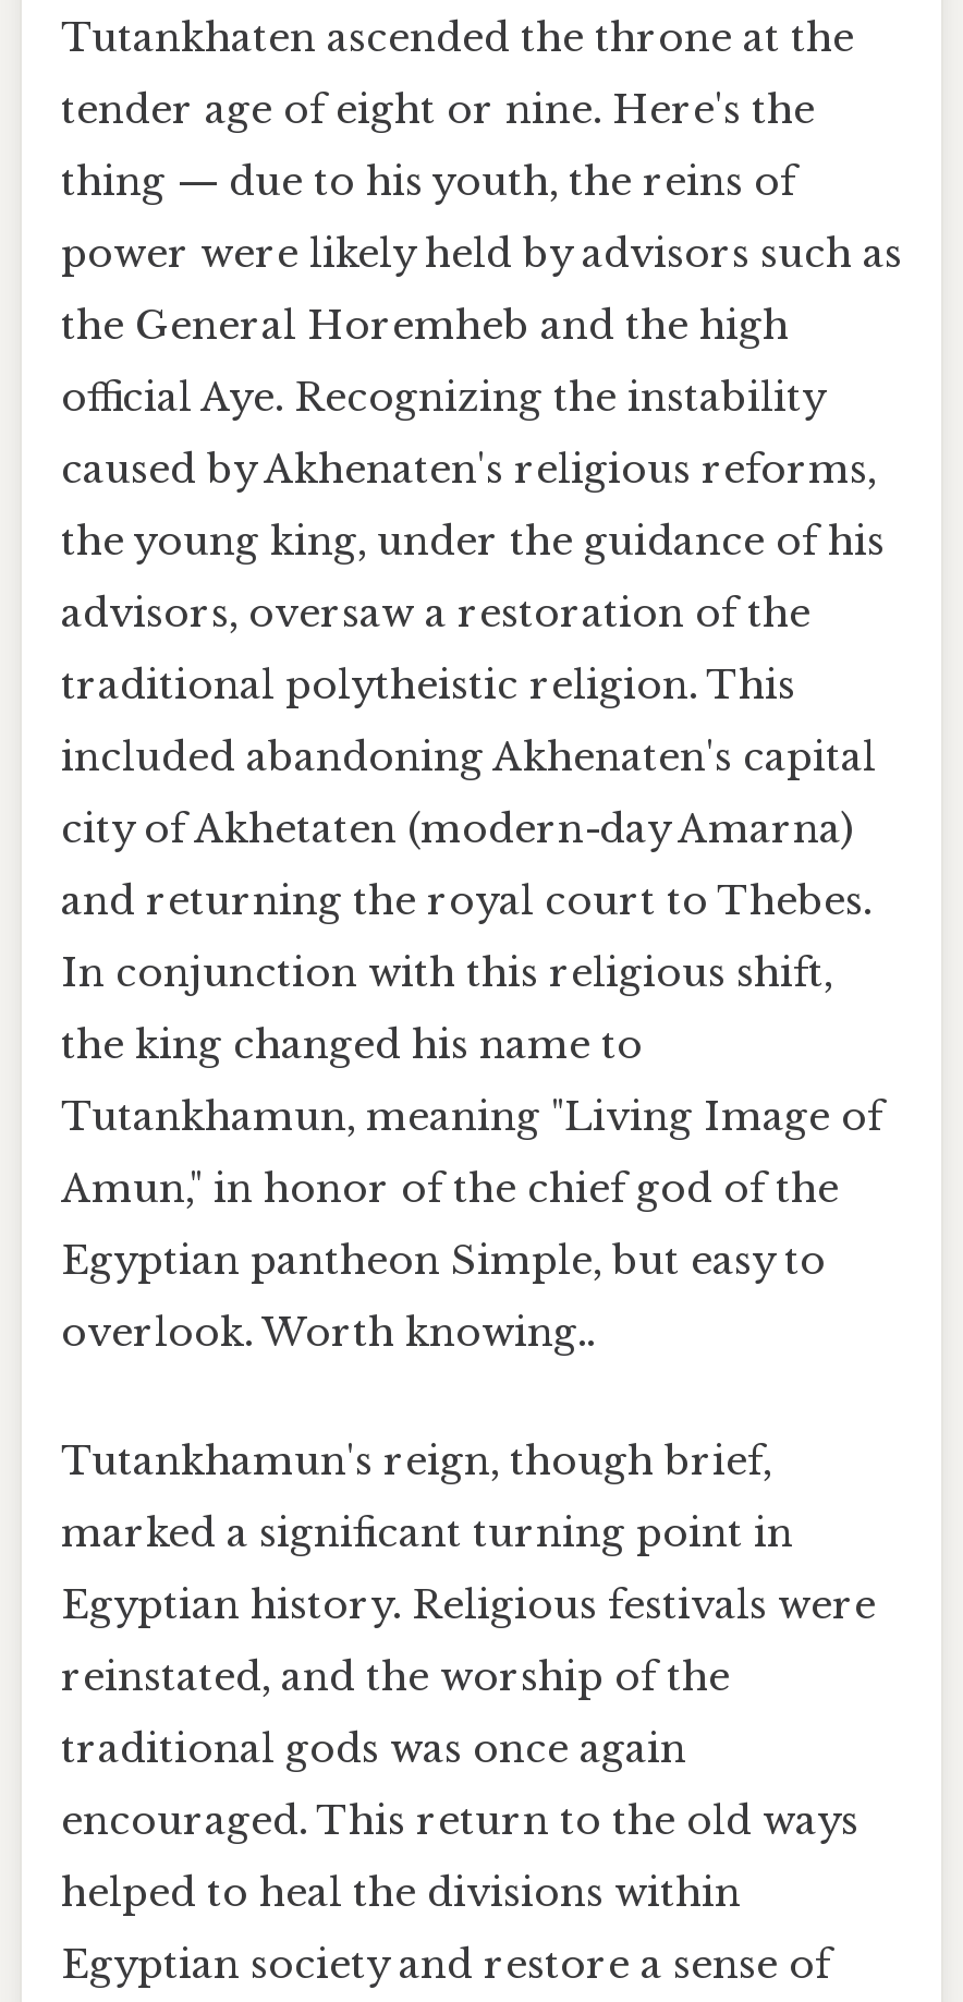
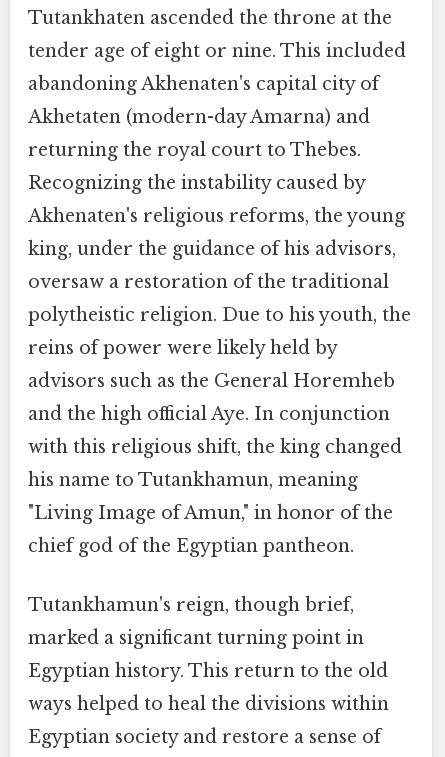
- tender age of eight or nine. Here's the
- thing — due to his youth, the reins of
- power were likely held by advisors such as
- the General Horemheb and the high
- official Aye. Recognizing the instability
- caused by Akhenaten's religious reforms,
- the young king, under the guidance of his
- advisors, oversaw a restoration of the
- traditional polytheistic religion. This
- included abandoning Akhenaten's capital
- city of Akhetaten (modern-day Amarna)
- and returning the royal court to Thebes.
- In conjunction with this religious shift,
- the king changed his name to
- Tutankhamun, meaning "Living Image of
- Amun," in honor of the chief god of the
- Egyptian pantheon Simple, but easy to
- overlook. Worth knowing..
+ tender age of eight or nine. This included
+ abandoning Akhenaten's capital city of
+ Akhetaten (modern-day Amarna) and
+ returning the royal court to Thebes.
+ Recognizing the instability caused by
+ Akhenaten's religious reforms, the young
+ king, under the guidance of his advisors,
+ oversaw a restoration of the traditional
+ polytheistic religion. Due to his youth, the
+ reins of power were likely held by
+ advisors such as the General Horemheb
+ and the high official Aye. In conjunction
+ with this religious shift, the king changed
+ his name to Tutankhamun, meaning
+ "Living Image of Amun," in honor of the
+ chief god of the Egyptian pantheon.

- Egyptian history. Religious festivals were
- reinstated, and the worship of the
- traditional gods was once again
- encouraged. This return to the old ways
- helped to heal the divisions within
+ Egyptian history. This return to the old
+ ways helped to heal the divisions within
